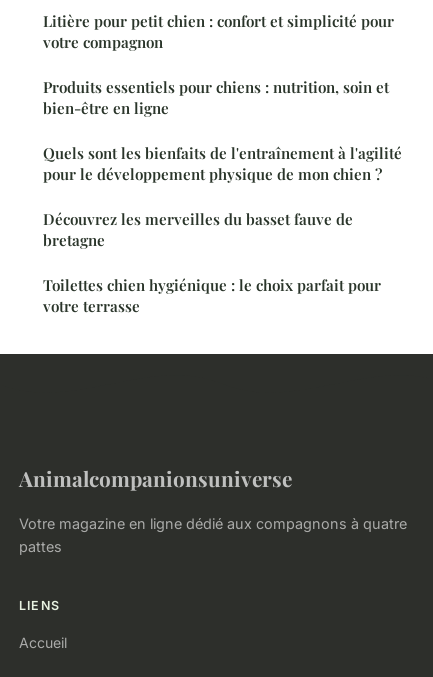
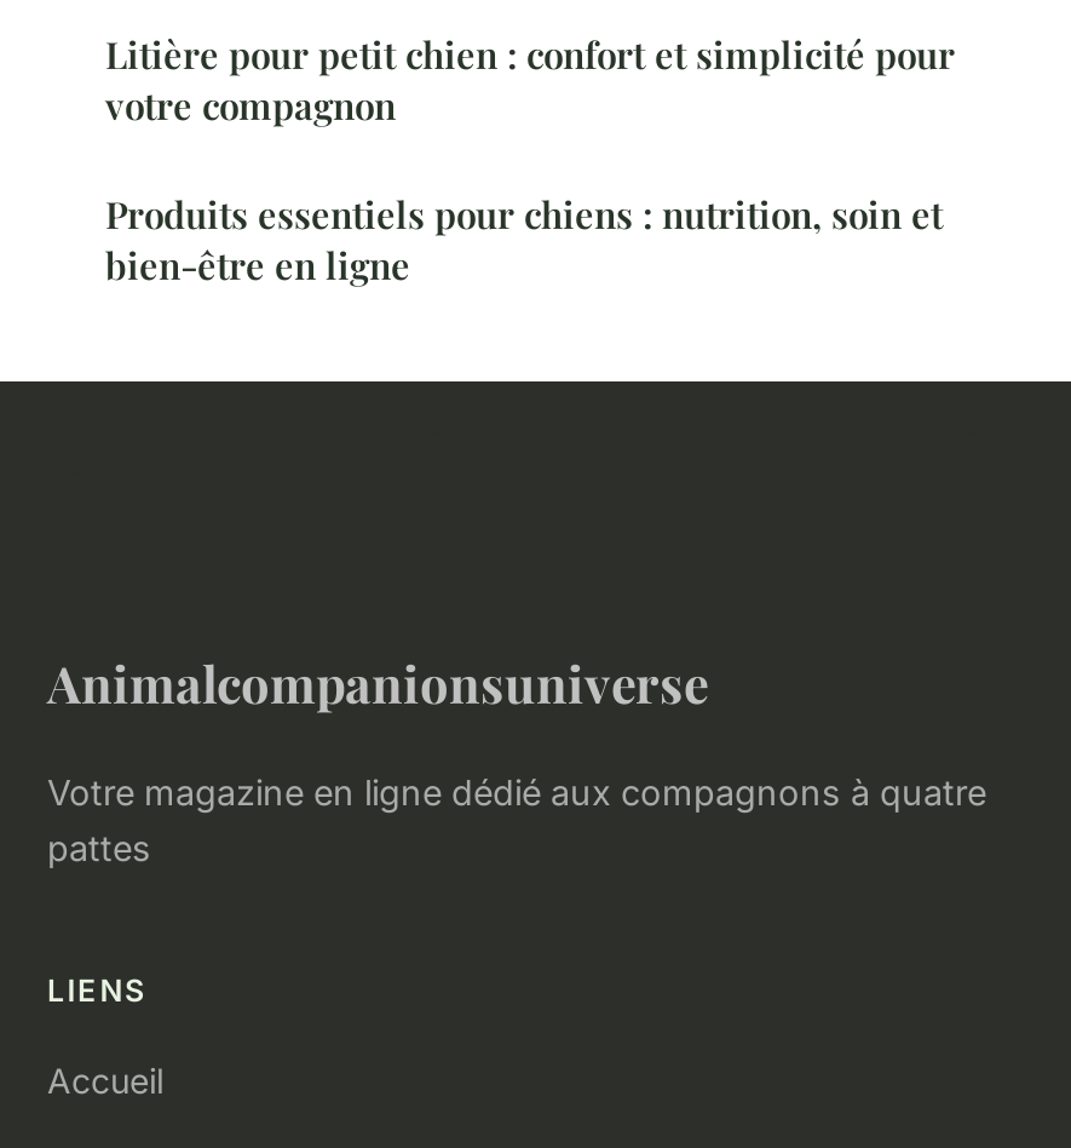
- Quels sont les bienfaits de l'entraînement à l'agilité
- pour le développement physique de mon chien ?
- Découvrez les merveilles du basset fauve de
- bretagne
- Toilettes chien hygiénique : le choix parfait pour
- votre terrasse
